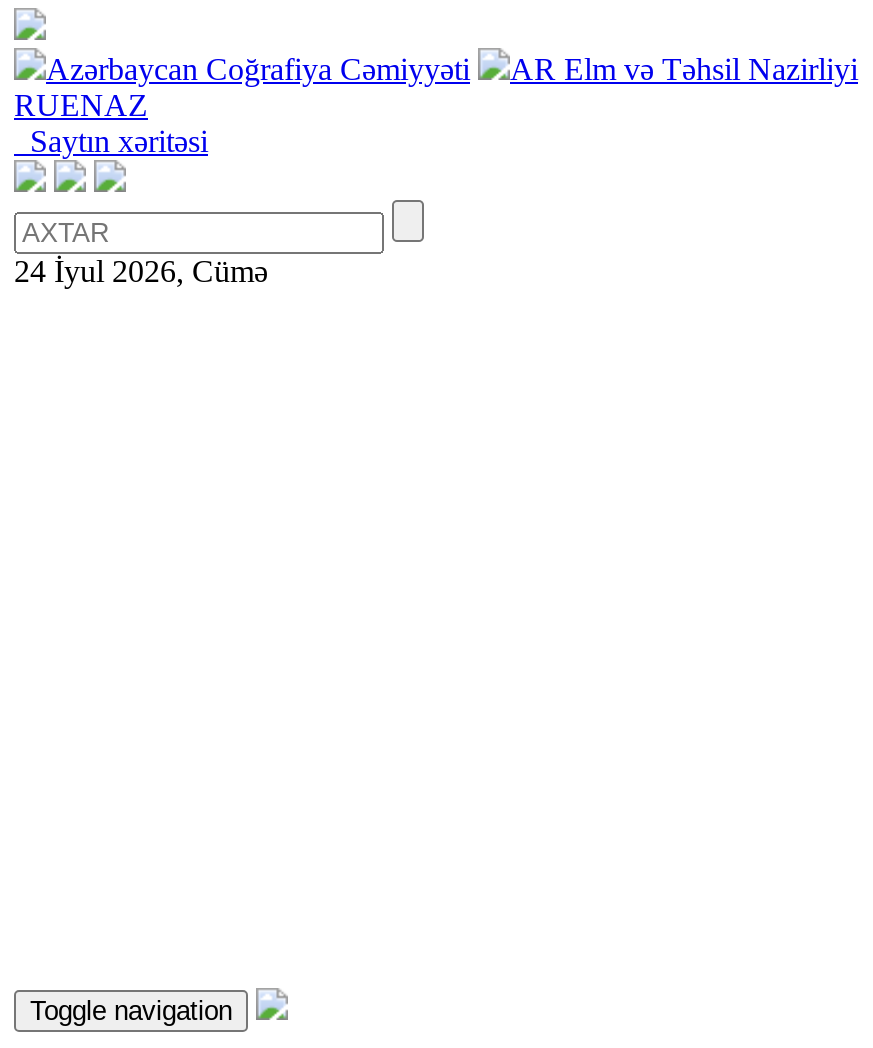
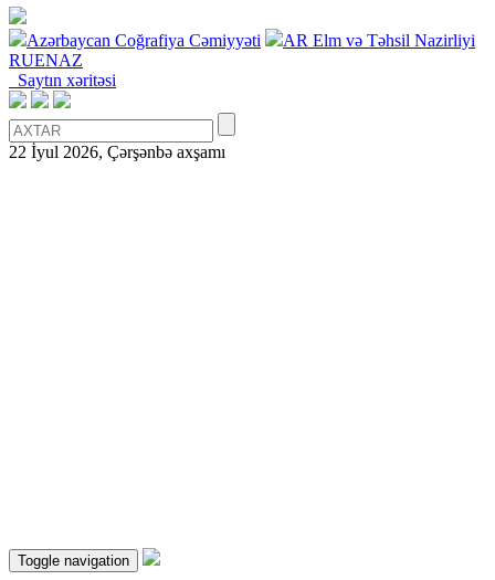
- 24 İyul 2026, Cümə
+ 22 İyul 2026, Çərşənbə axşamı
